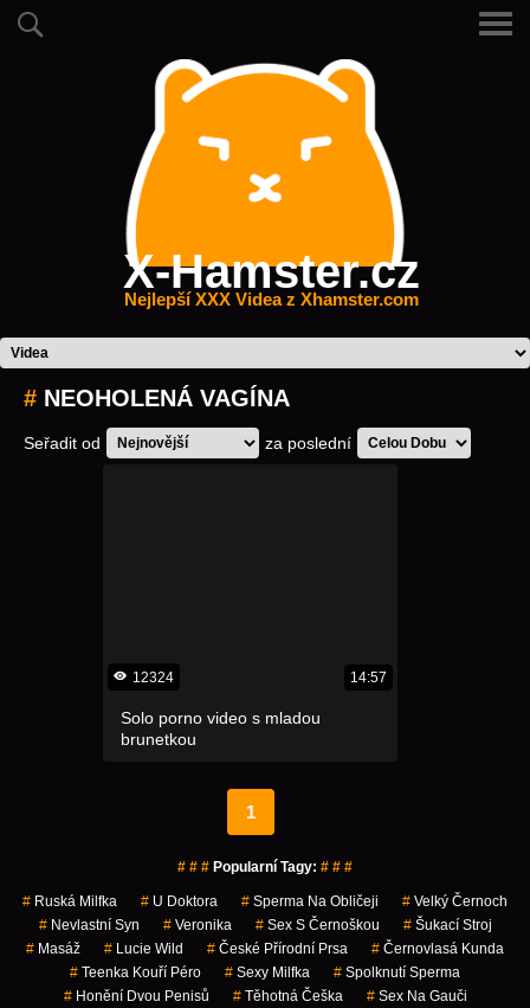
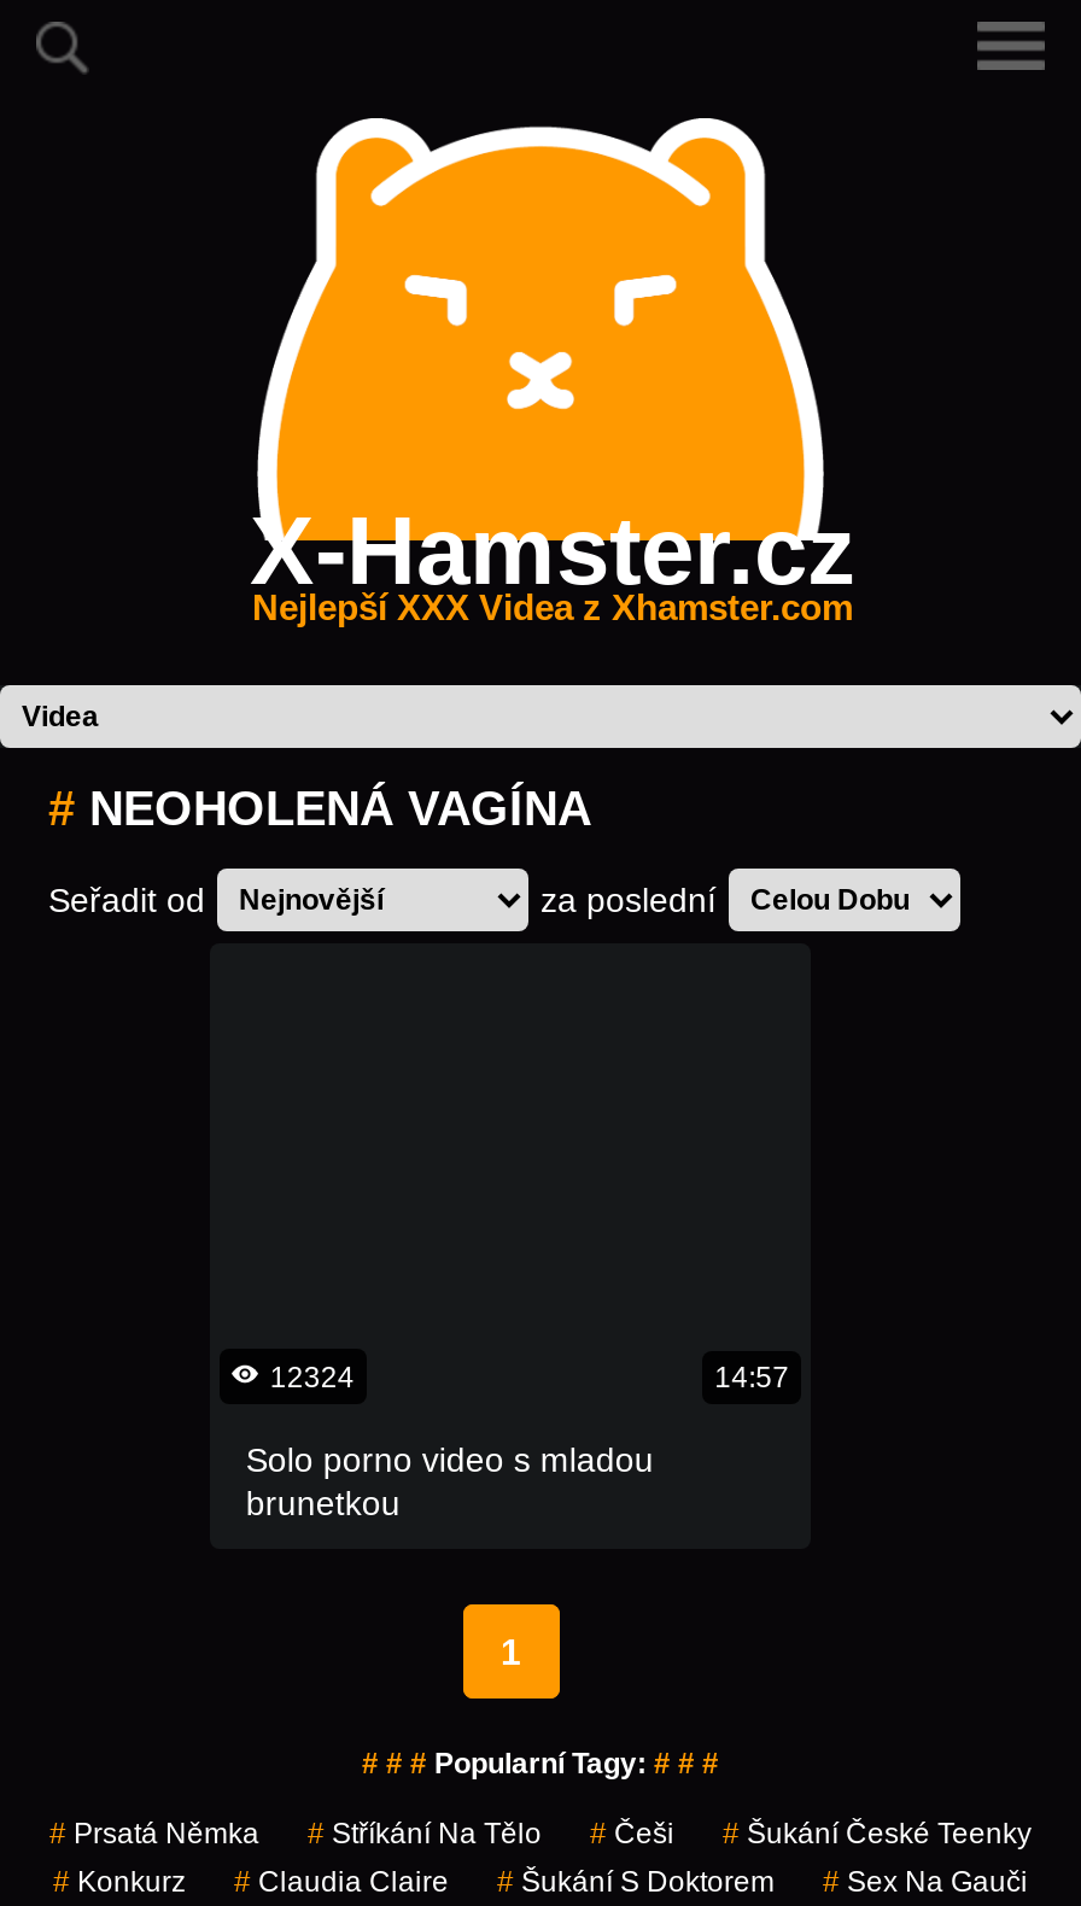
- #Ruská Milfka
- #U Doktora
- #Sperma Na Obličeji
- #Velký Černoch
- #Nevlastní Syn
- #Veronika
- #Sex S Černoškou
- #Šukací Stroj
- #Masáž
- #Lucie Wild
- #České Přírodní Prsa
- #Černovlasá Kunda
- #Teenka Kouří Péro
- #Sexy Milfka
- #Spolknutí Sperma
- #Honění Dvou Penisů
- #Těhotná Češka
+ #Prsatá Němka
+ #Stříkání Na Tělo
+ #Češi
+ #Šukání České Teenky
+ #Konkurz
+ #Claudia Claire
+ #Šukání S Doktorem
